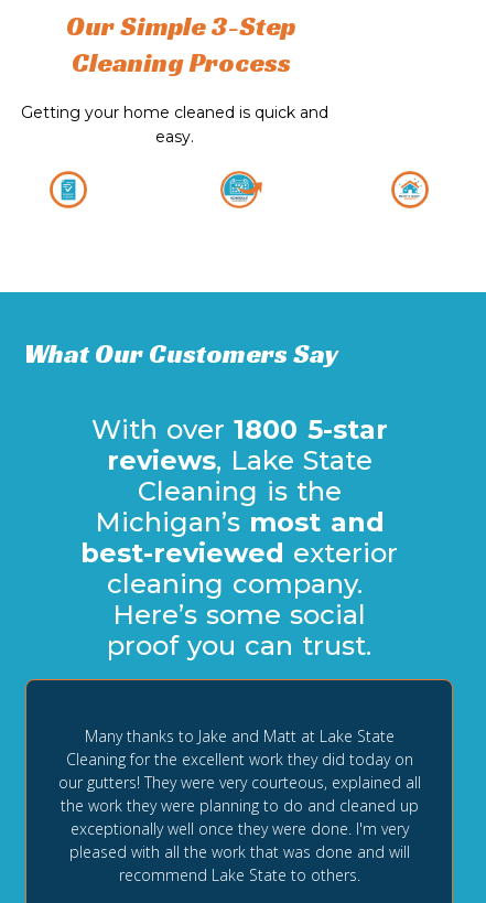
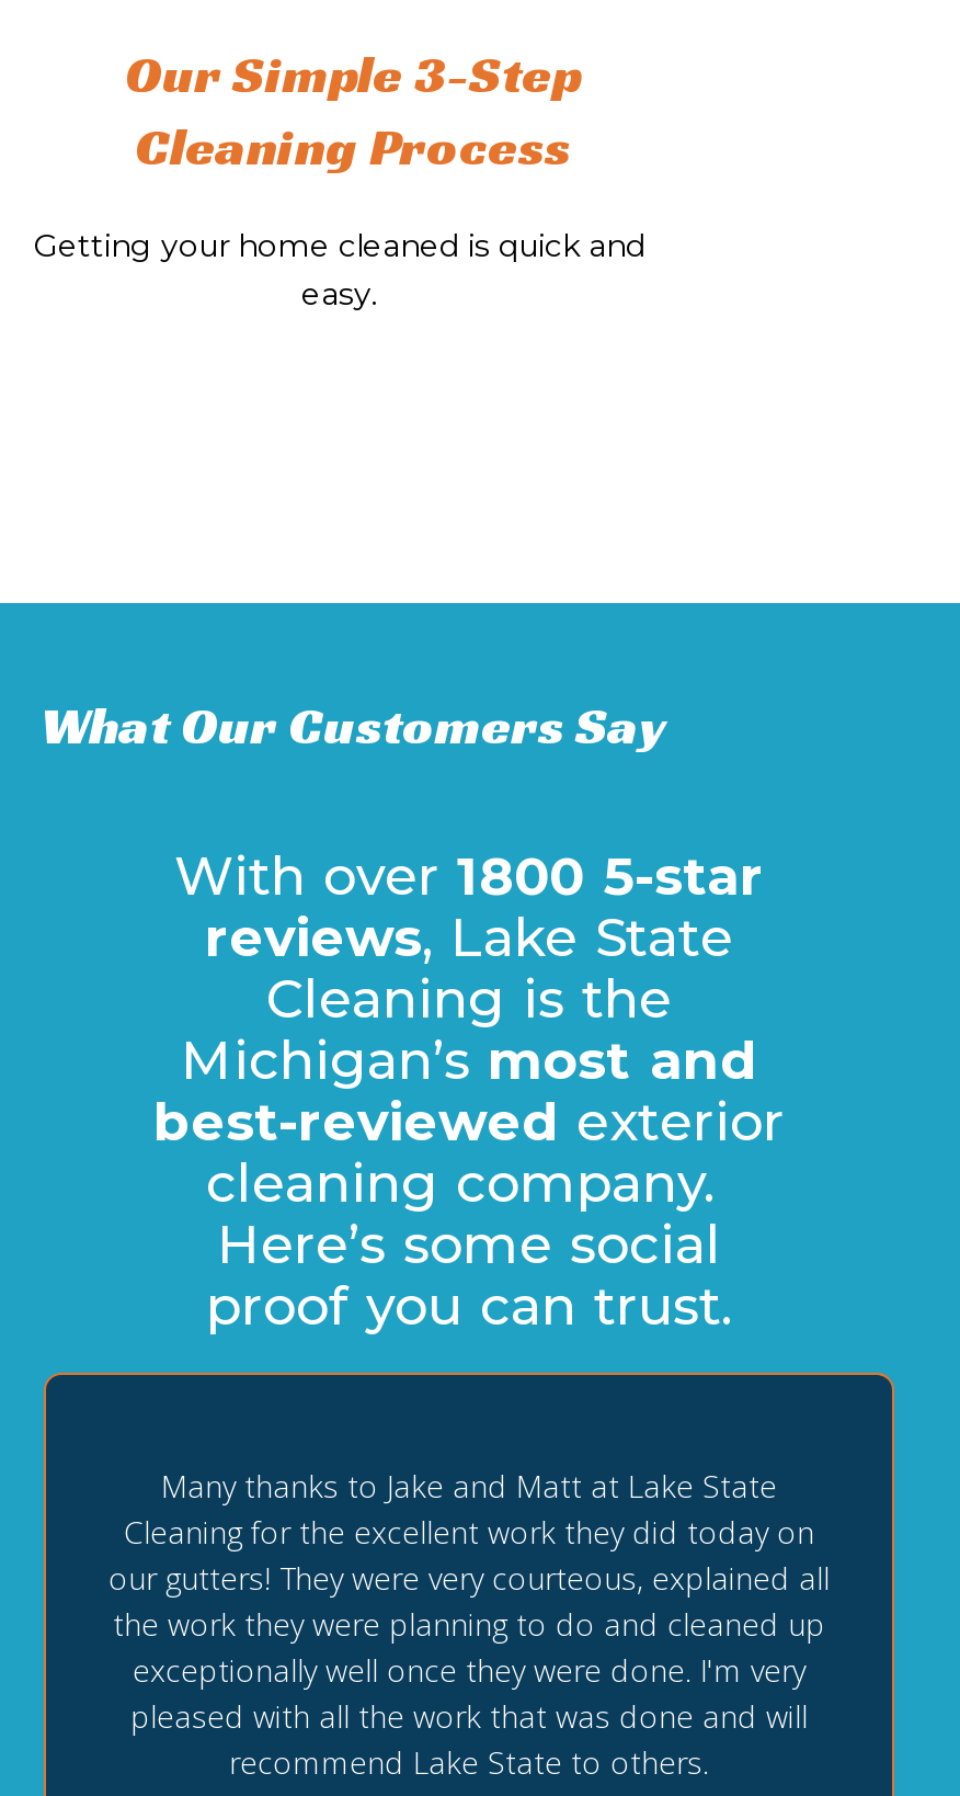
- [image]

- [image]

- [image]
